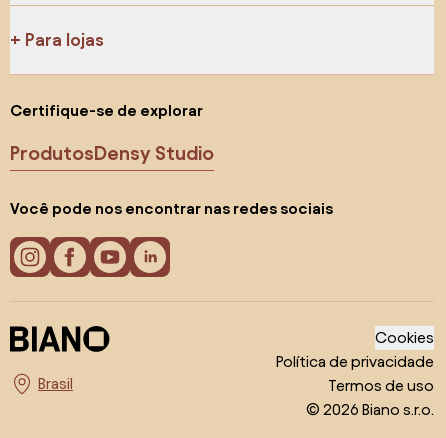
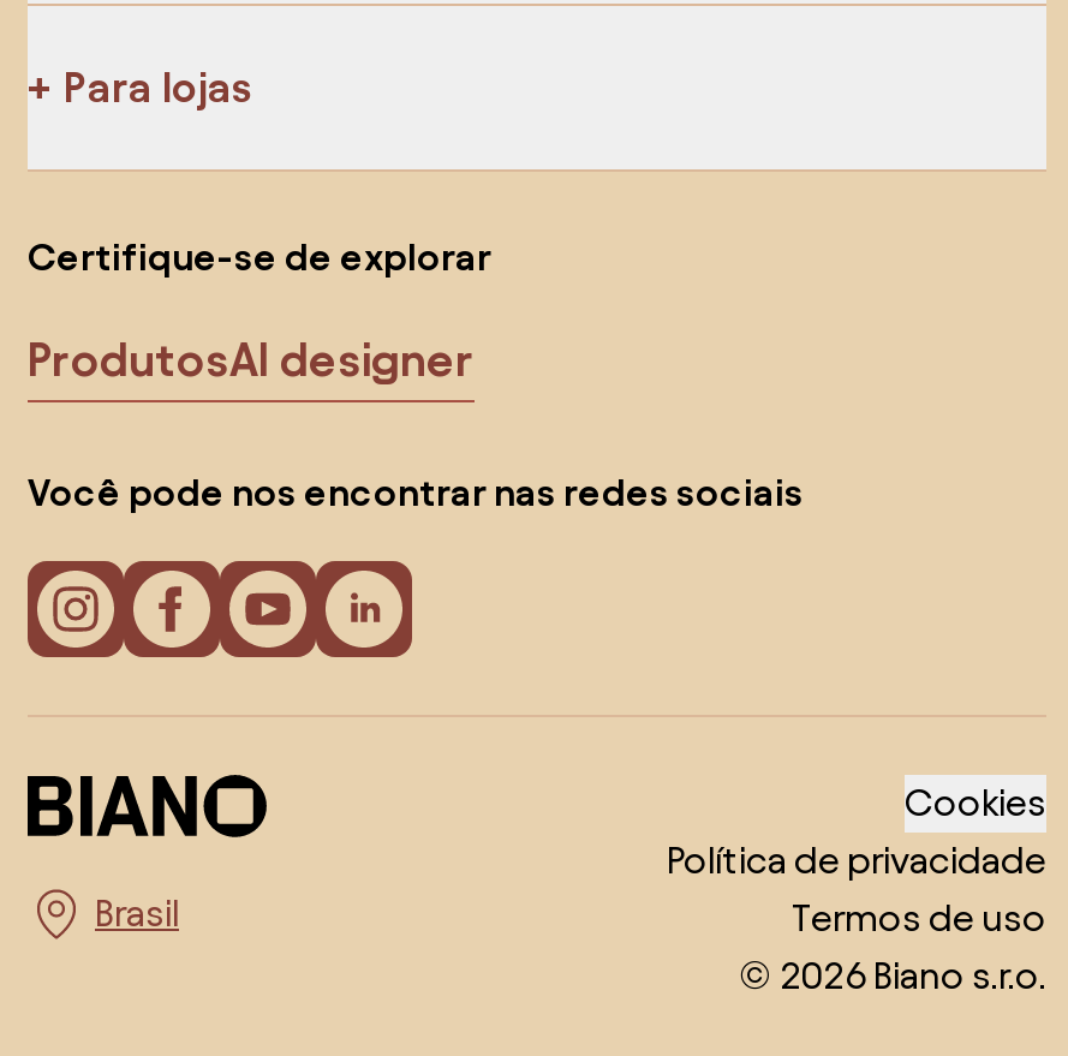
- ProdutosDensy Studio
+ ProdutosAI designer
